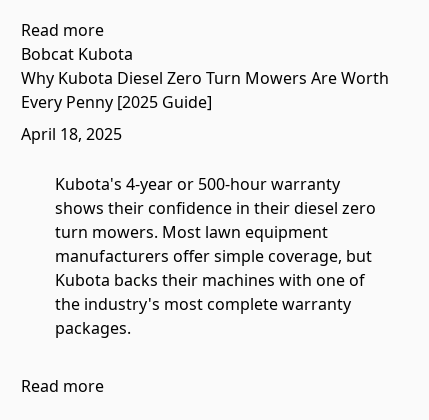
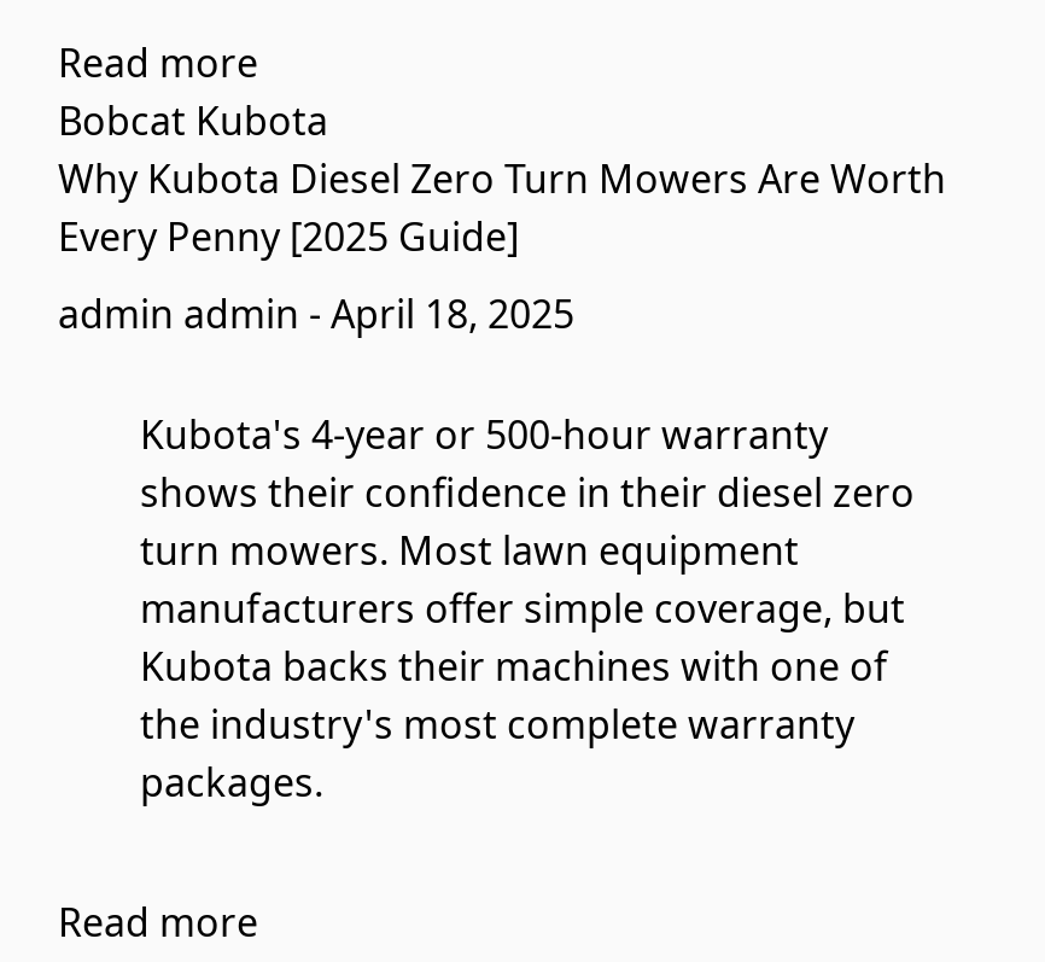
- April 18, 2025
+ admin admin - April 18, 2025
